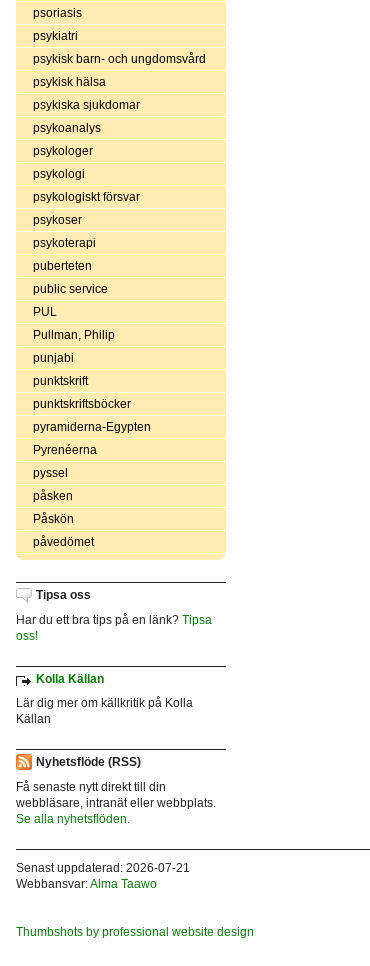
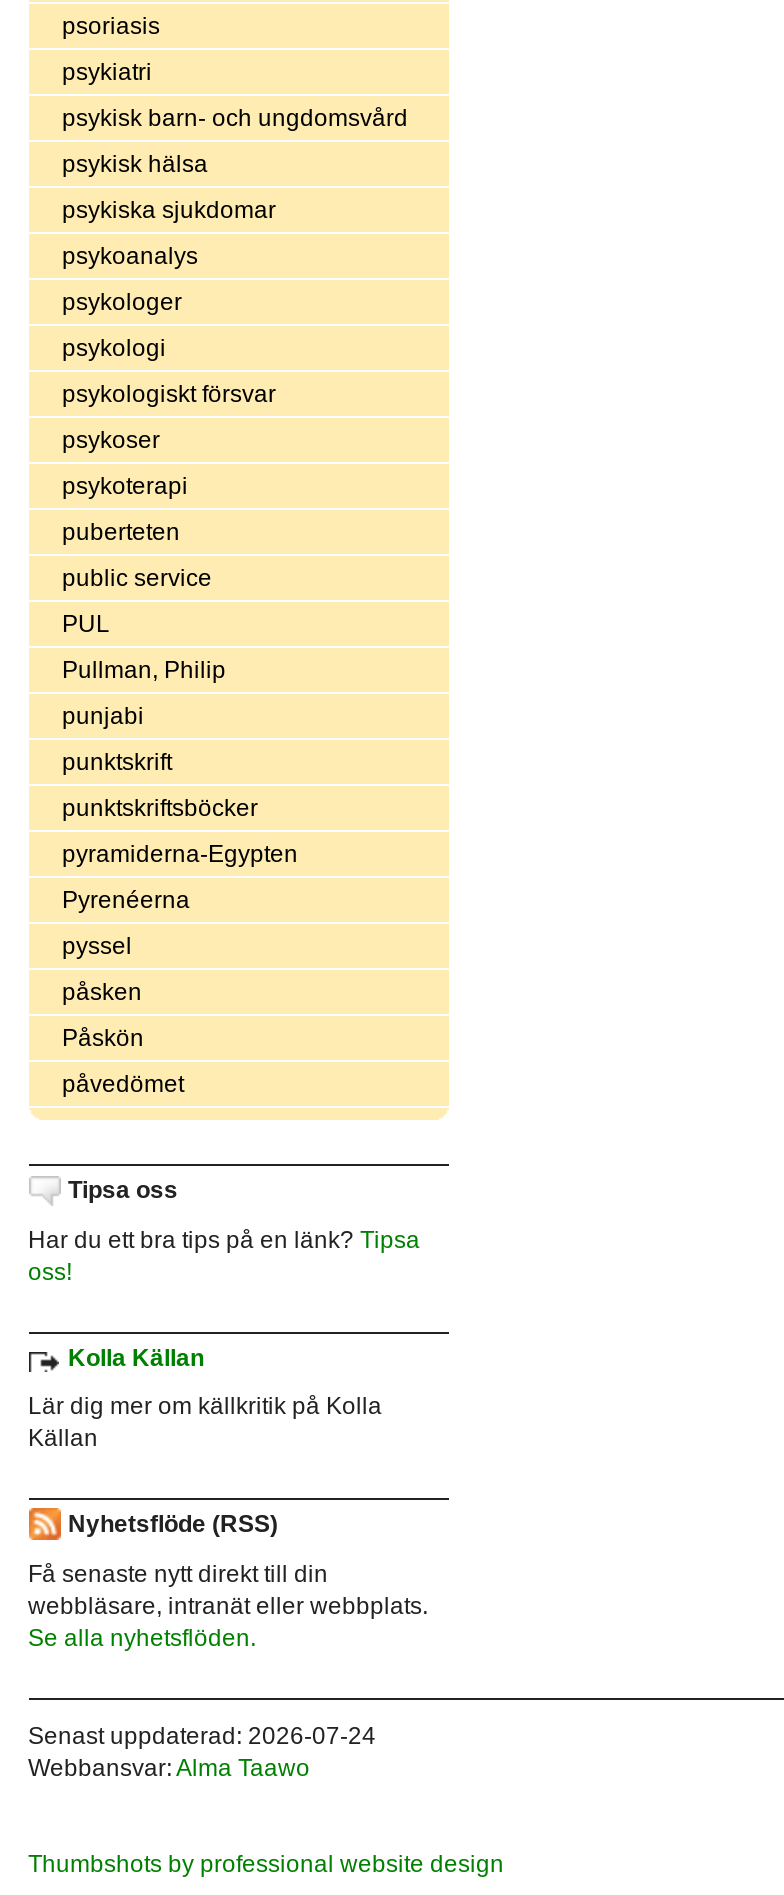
- Senast uppdaterad: 2026-07-21
+ Senast uppdaterad: 2026-07-24
